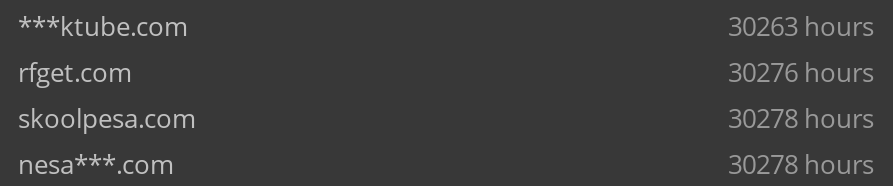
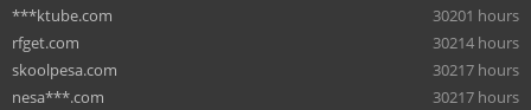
- 30263 hours
+ 30201 hours

- 30276 hours
+ 30214 hours

- 30278 hours
+ 30217 hours

- 30278 hours
+ 30217 hours
